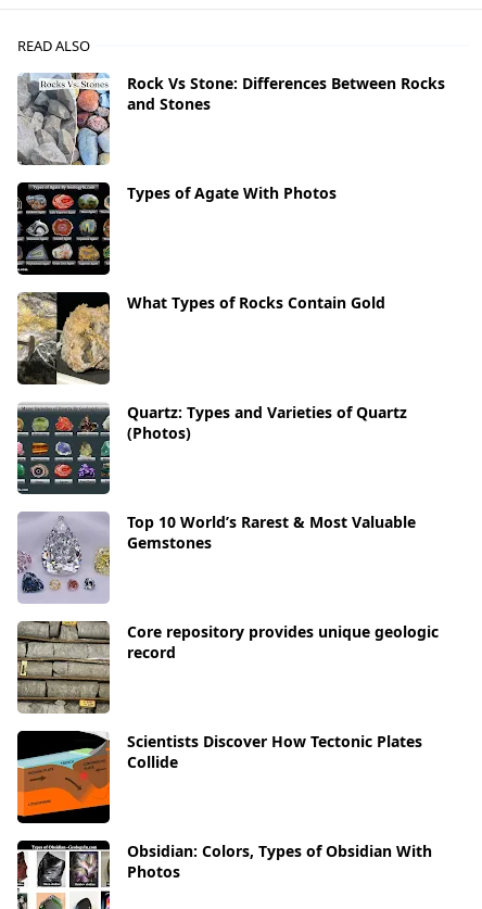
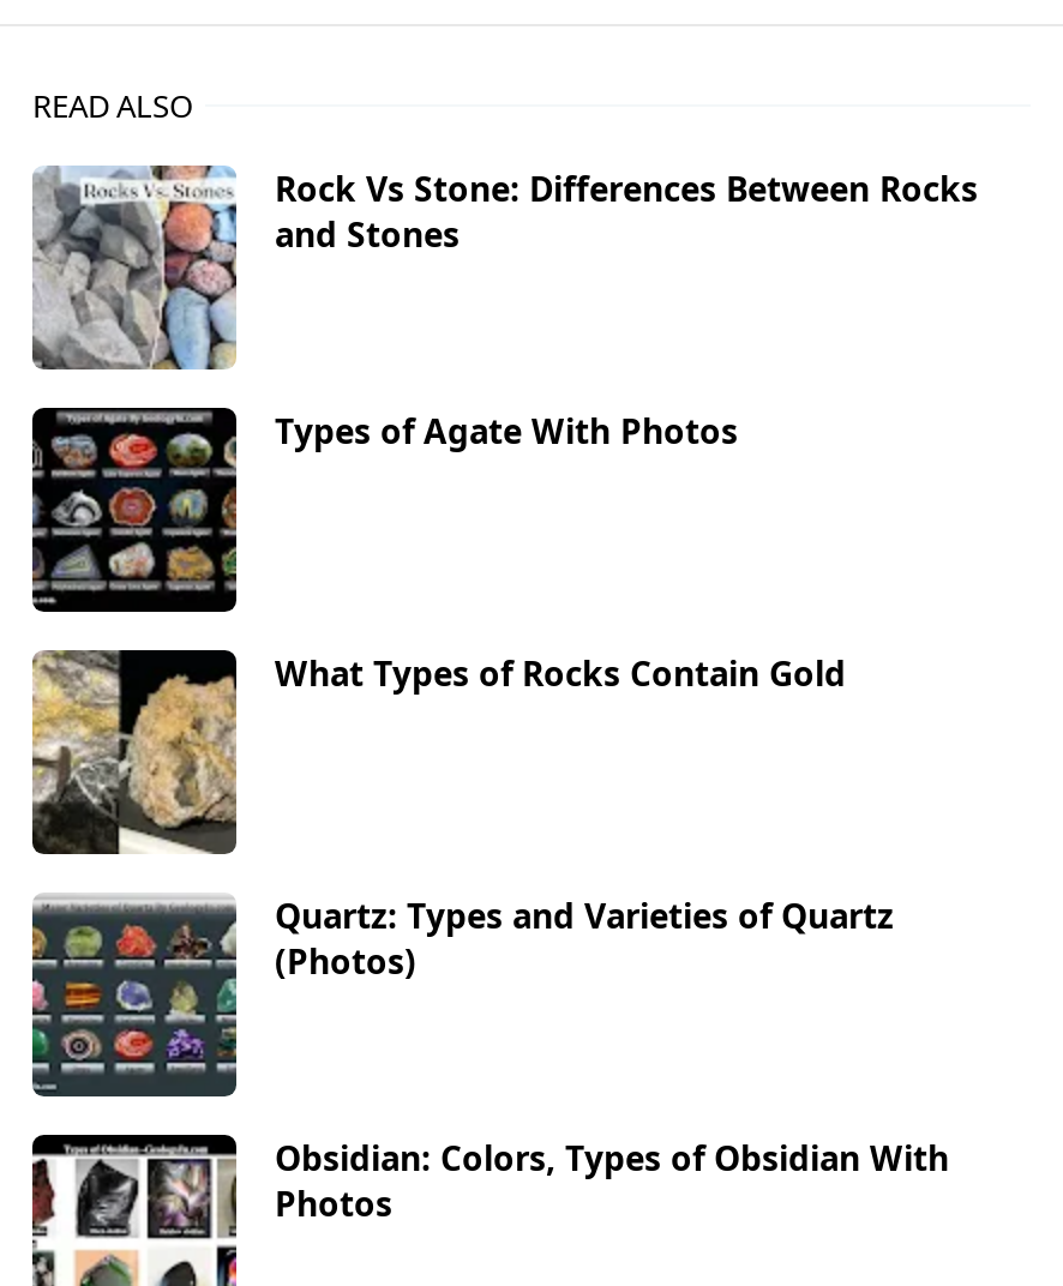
- [image]
- Top 10 World’s Rarest & Most Valuable
- Gemstones

- [image]
- Core repository provides unique geologic
- record

- [image]
- Scientists Discover How Tectonic Plates
- Collide
